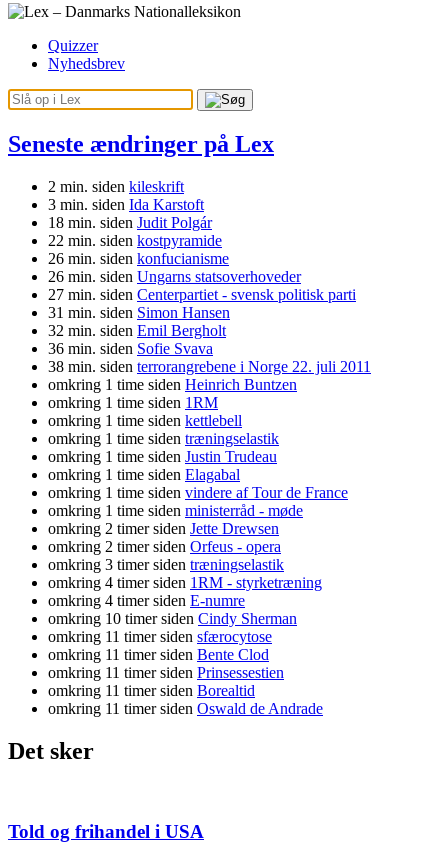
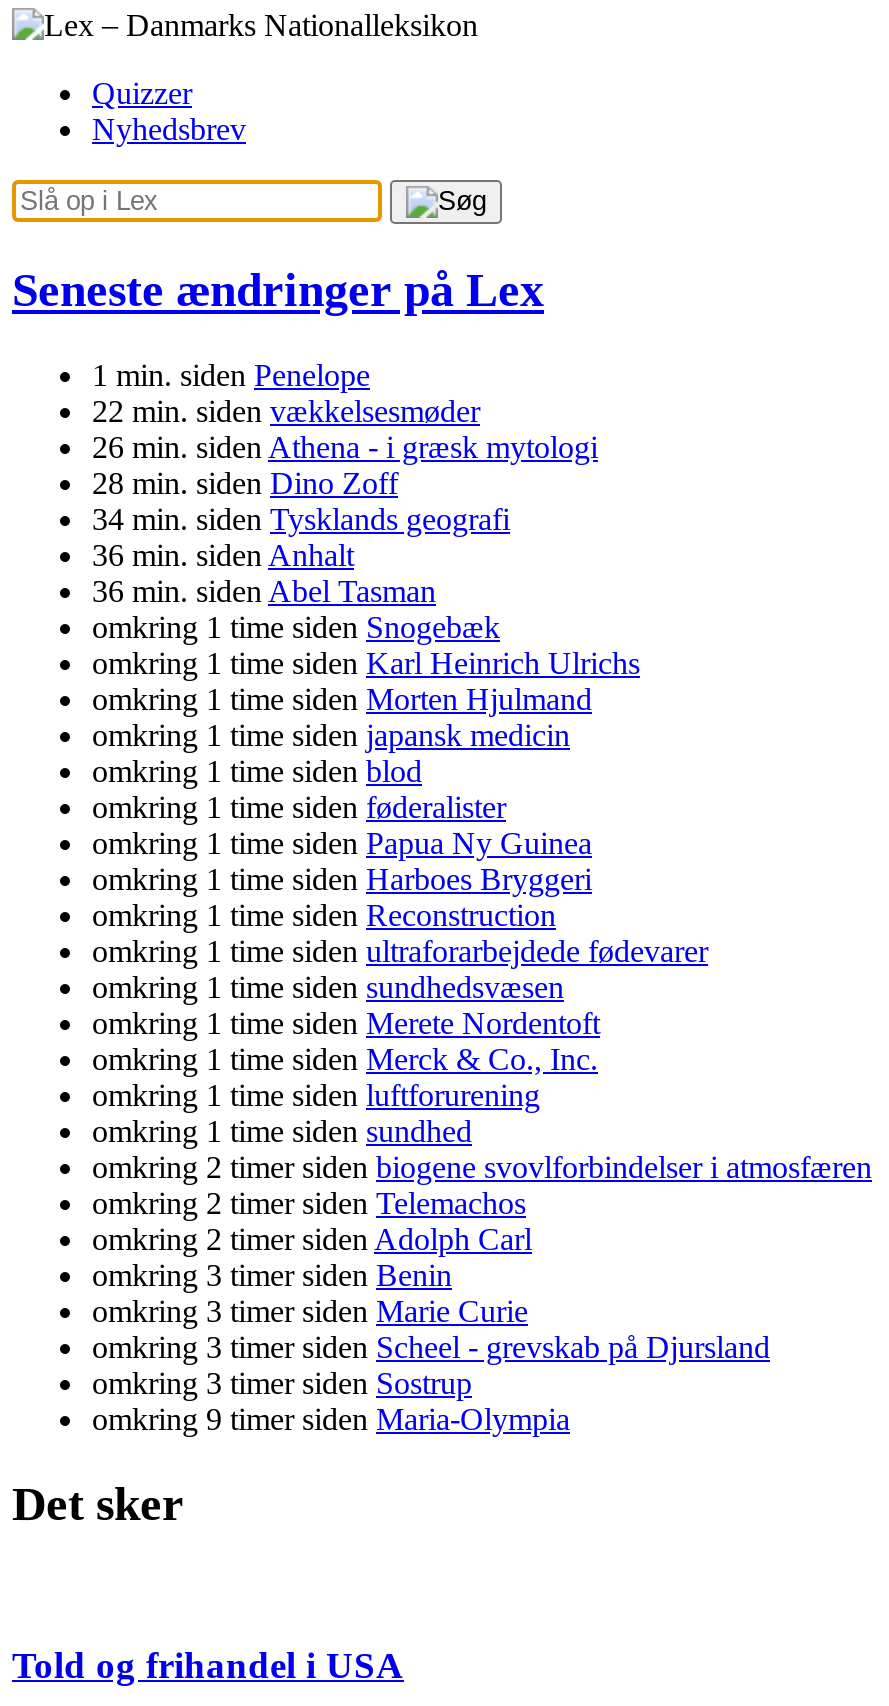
- 2 min. siden kileskrift
- 3 min. siden Ida Karstoft
- 18 min. siden Judit Polgár
- 22 min. siden kostpyramide
- 26 min. siden konfucianisme
- 26 min. siden Ungarns statsoverhoveder
- 27 min. siden Centerpartiet - svensk politisk parti
- 31 min. siden Simon Hansen
- 32 min. siden Emil Bergholt
- 36 min. siden Sofie Svava
- 38 min. siden terrorangrebene i Norge 22. juli 2011
- omkring 1 time siden Heinrich Buntzen
- omkring 1 time siden 1RM
- omkring 1 time siden kettlebell
- omkring 1 time siden træningselastik
- omkring 1 time siden Justin Trudeau
- omkring 1 time siden Elagabal
- omkring 1 time siden vindere af Tour de France
- omkring 1 time siden ministerråd - møde
- omkring 2 timer siden Jette Drewsen
- omkring 2 timer siden Orfeus - opera
- omkring 3 timer siden træningselastik
- omkring 4 timer siden 1RM - styrketræning
- omkring 4 timer siden E-numre
- omkring 10 timer siden Cindy Sherman
- omkring 11 timer siden sfærocytose
- omkring 11 timer siden Bente Clod
- omkring 11 timer siden Prinsessestien
- omkring 11 timer siden Borealtid
- omkring 11 timer siden Oswald de Andrade
+ 1 min. siden Penelope
+ 22 min. siden vækkelsesmøder
+ 26 min. siden Athena - i græsk mytologi
+ 28 min. siden Dino Zoff
+ 34 min. siden Tysklands geografi
+ 36 min. siden Anhalt
+ 36 min. siden Abel Tasman
+ omkring 1 time siden Snogebæk
+ omkring 1 time siden Karl Heinrich Ulrichs
+ omkring 1 time siden Morten Hjulmand
+ omkring 1 time siden japansk medicin
+ omkring 1 time siden blod
+ omkring 1 time siden føderalister
+ omkring 1 time siden Papua Ny Guinea
+ omkring 1 time siden Harboes Bryggeri
+ omkring 1 time siden Reconstruction
+ omkring 1 time siden ultraforarbejdede fødevarer
+ omkring 1 time siden sundhedsvæsen
+ omkring 1 time siden Merete Nordentoft
+ omkring 1 time siden Merck & Co., Inc.
+ omkring 1 time siden luftforurening
+ omkring 1 time siden sundhed
+ omkring 2 timer siden biogene svovlforbindelser i atmosfæren
+ omkring 2 timer siden Telemachos
+ omkring 2 timer siden Adolph Carl
+ omkring 3 timer siden Benin
+ omkring 3 timer siden Marie Curie
+ omkring 3 timer siden Scheel - grevskab på Djursland
+ omkring 3 timer siden Sostrup
+ omkring 9 timer siden Maria-Olympia
